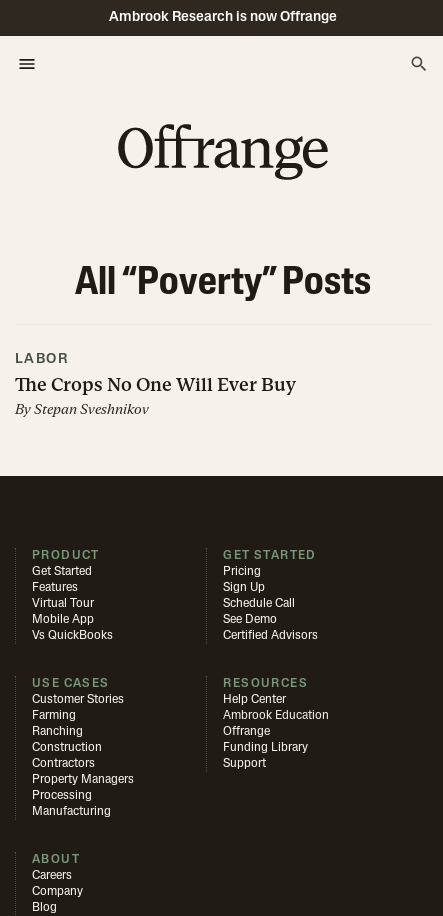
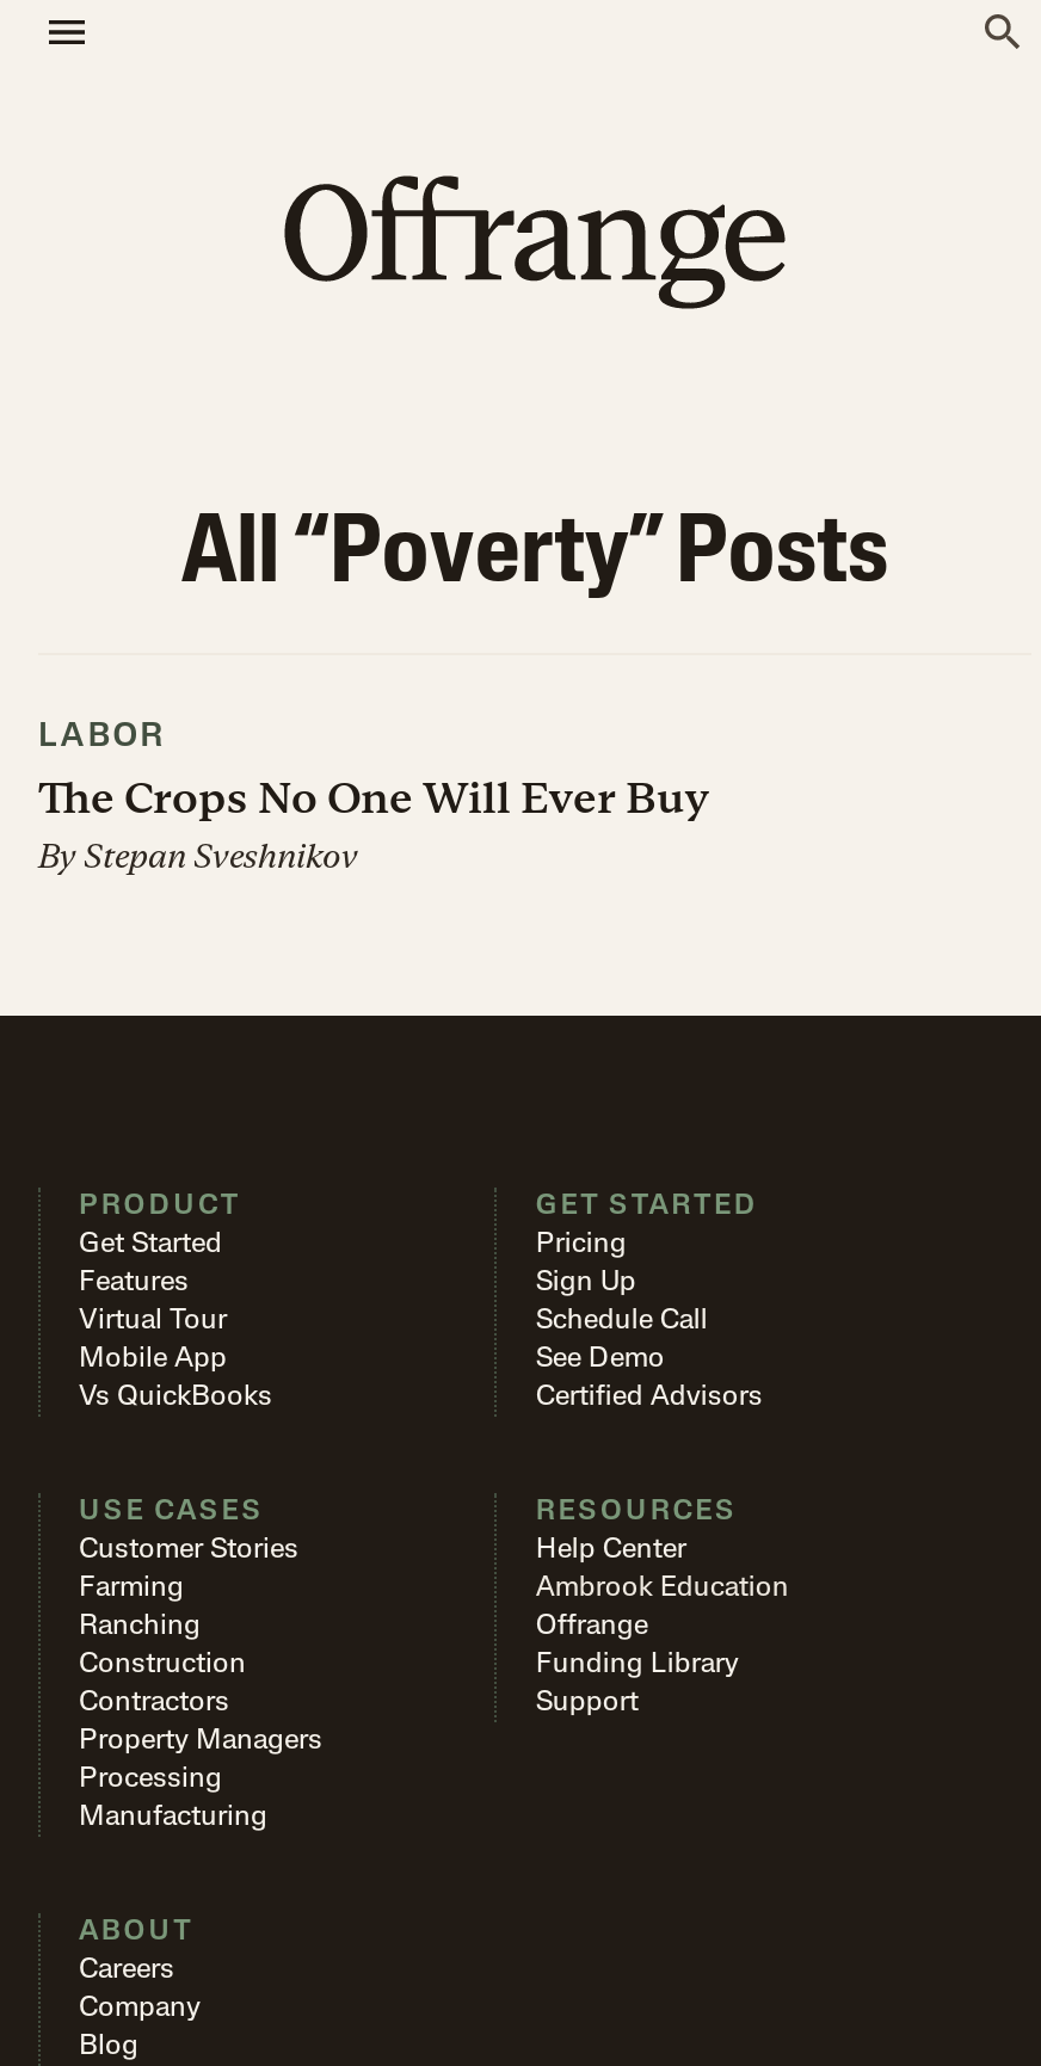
- Ambrook Research is now Offrange
